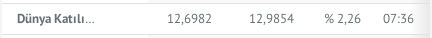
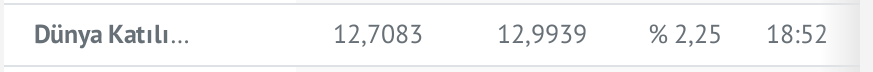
- 12,6982
+ 12,7083

- 12,9854
+ 12,9939

- % 2,26
+ % 2,25

- 07:36
+ 18:52
